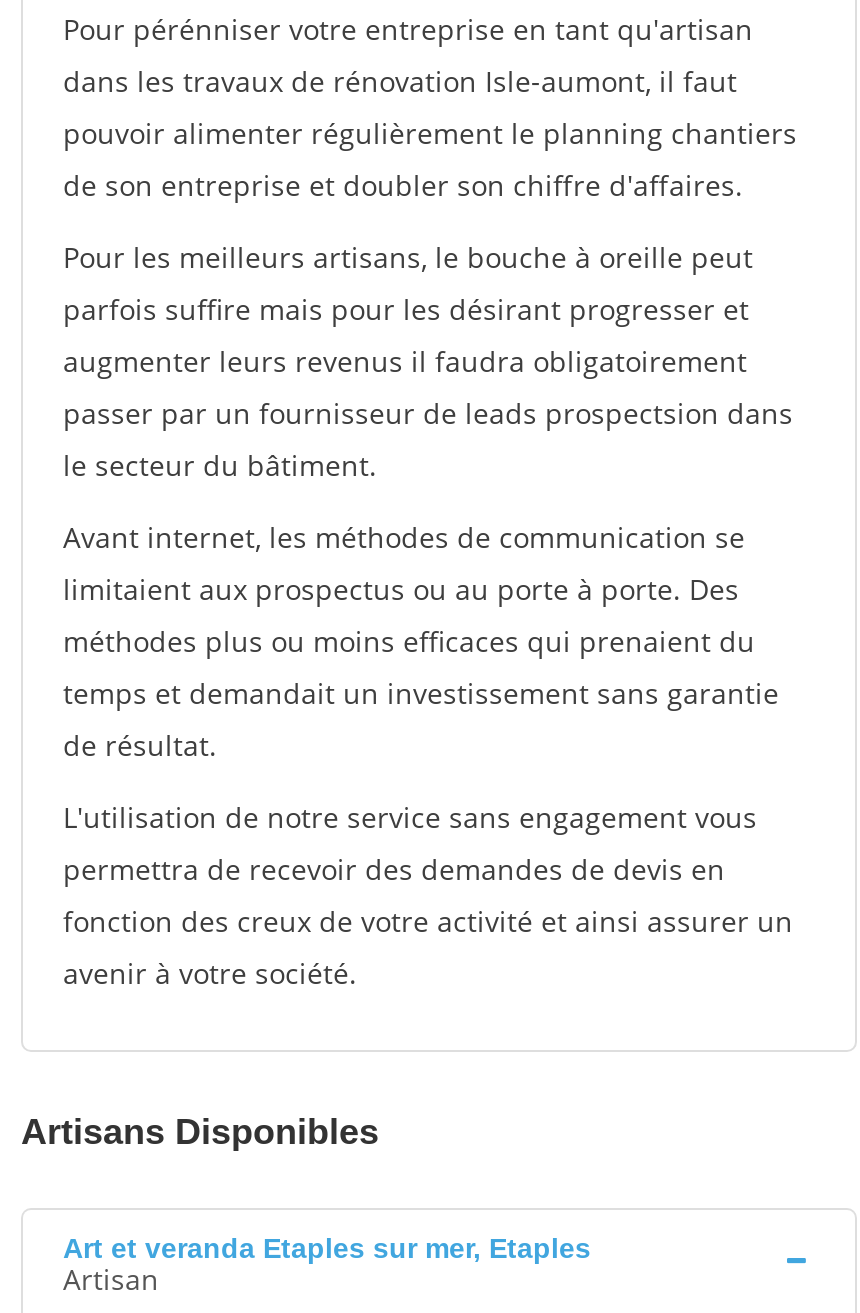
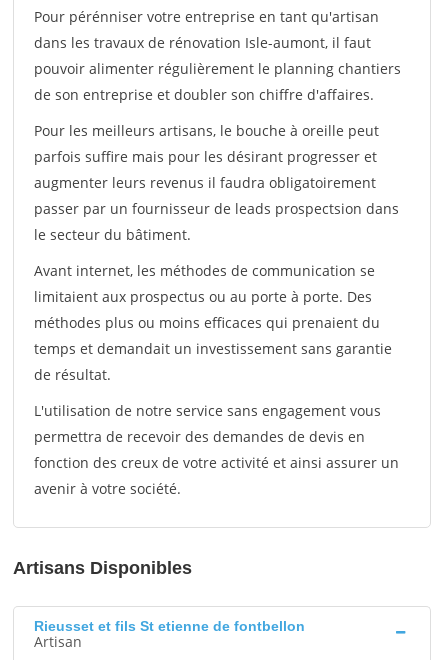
- Art et veranda Etaples sur mer, Etaples
+ Rieusset et fils St etienne de fontbellon
